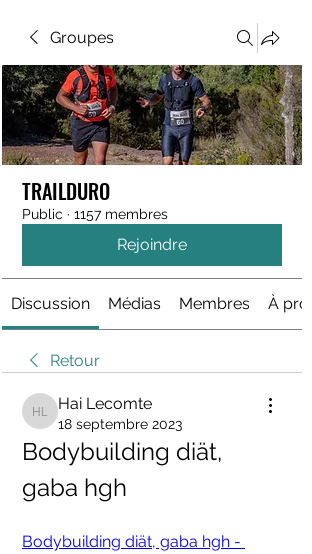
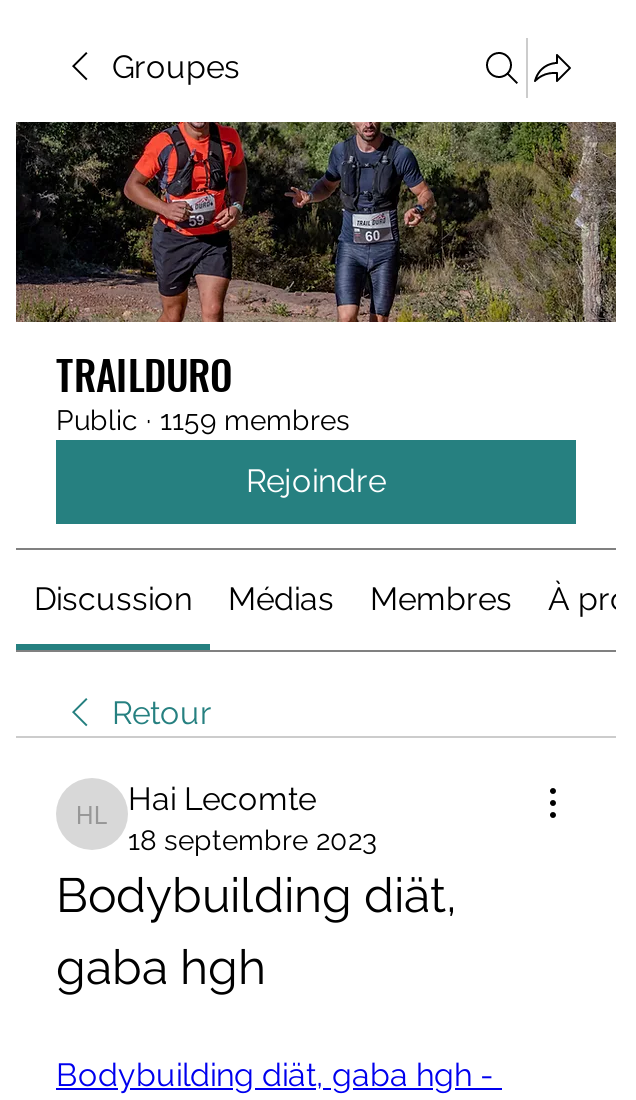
- Public · 1157 membres
+ Public · 1159 membres
